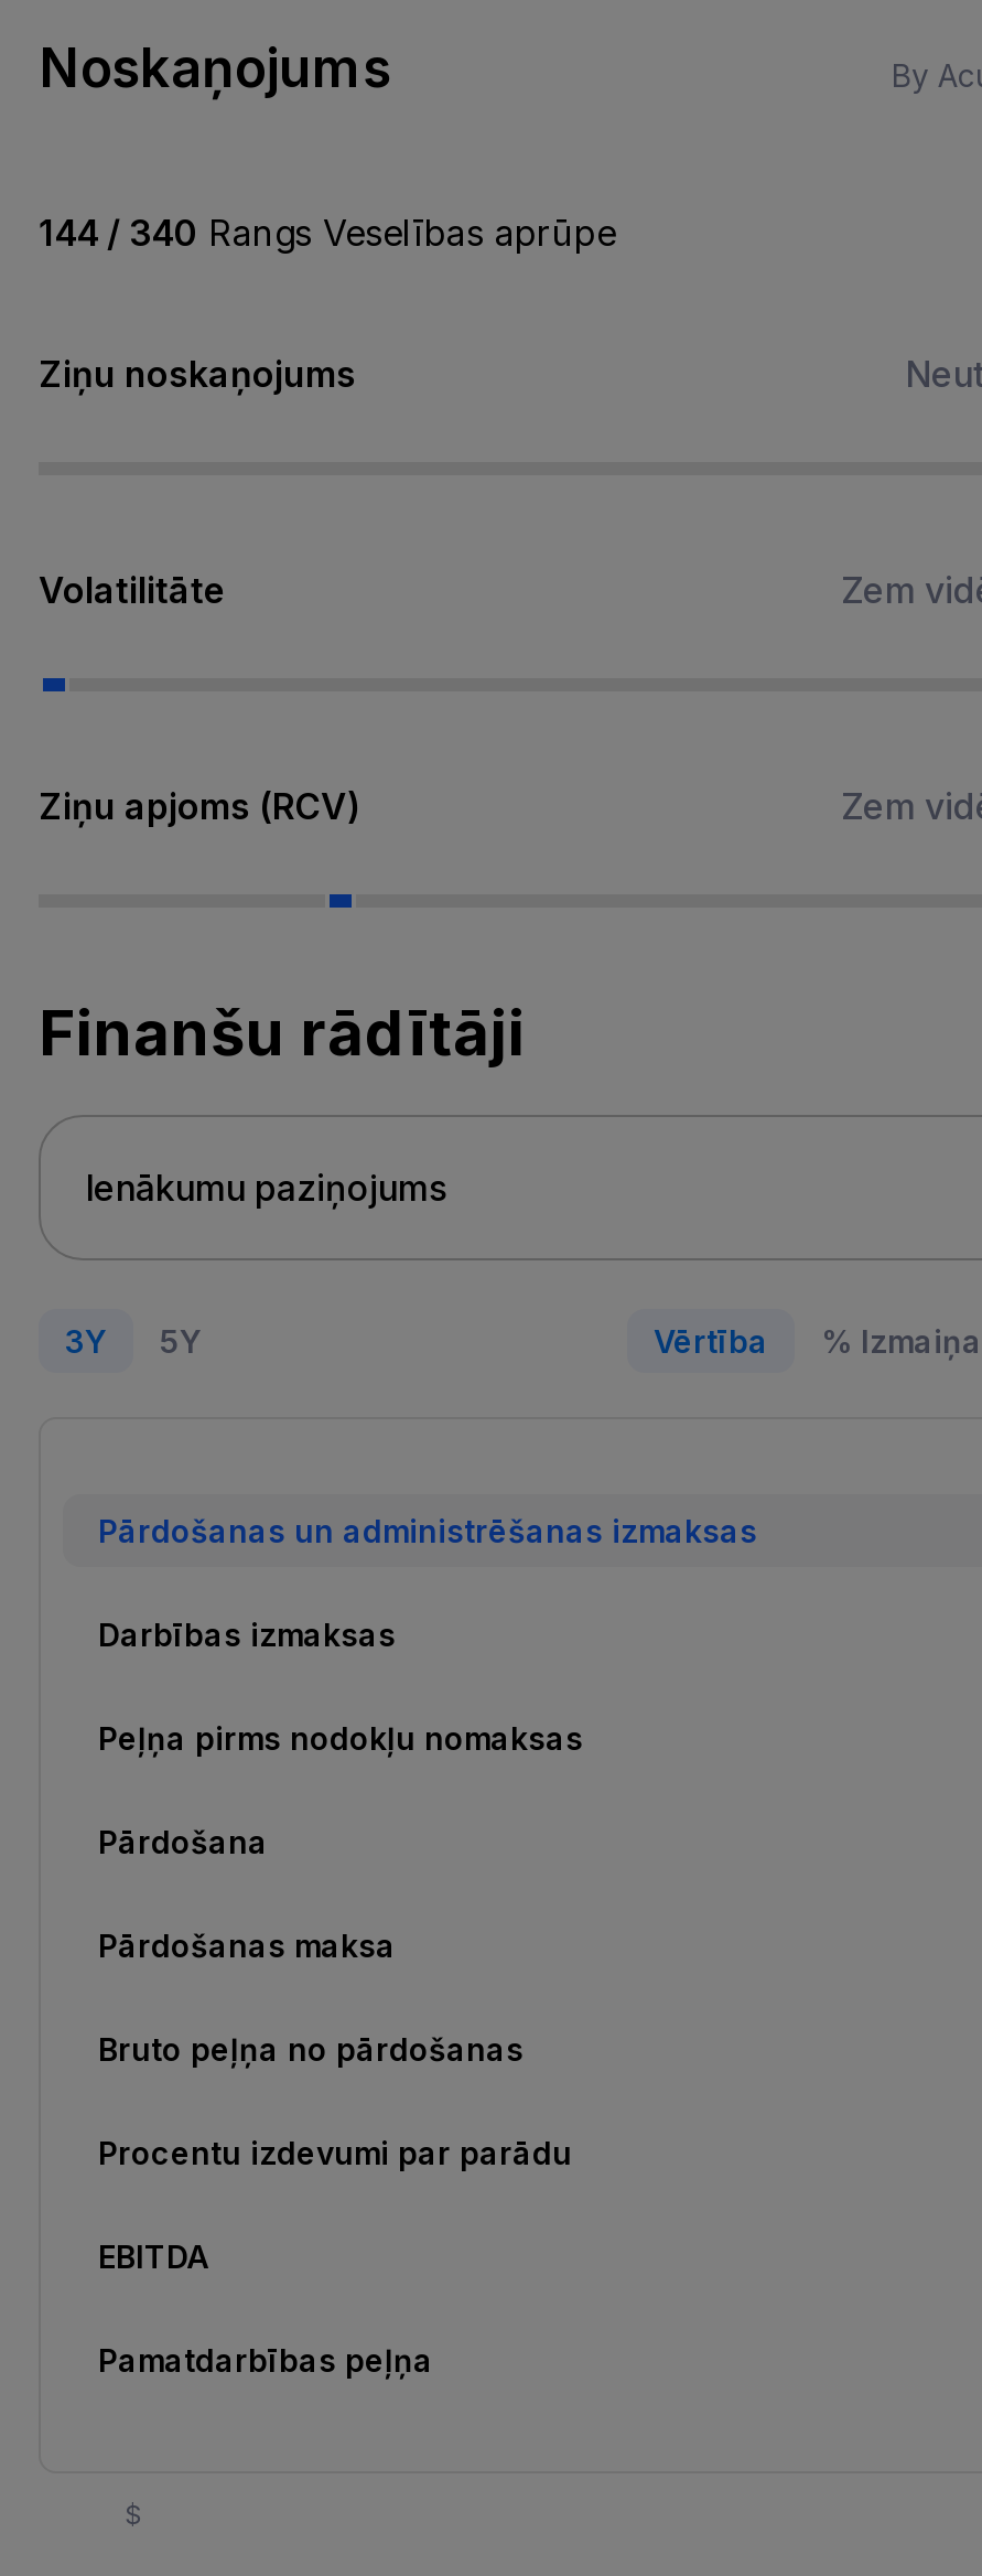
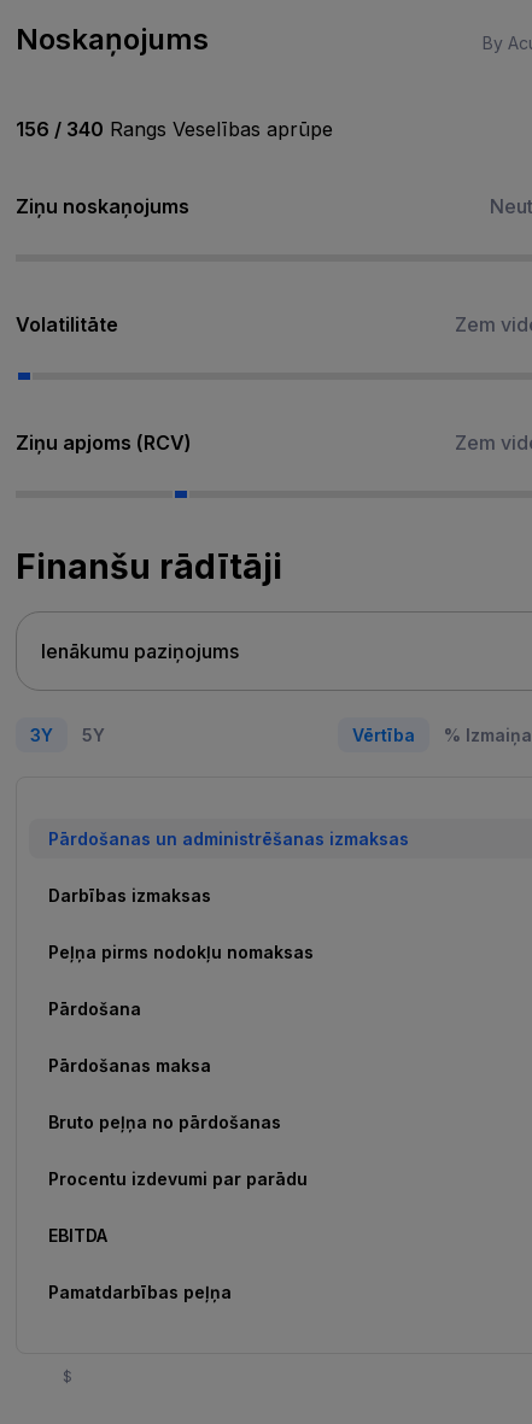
- 144 / 340 Rangs Veselības aprūpe
+ 156 / 340 Rangs Veselības aprūpe
